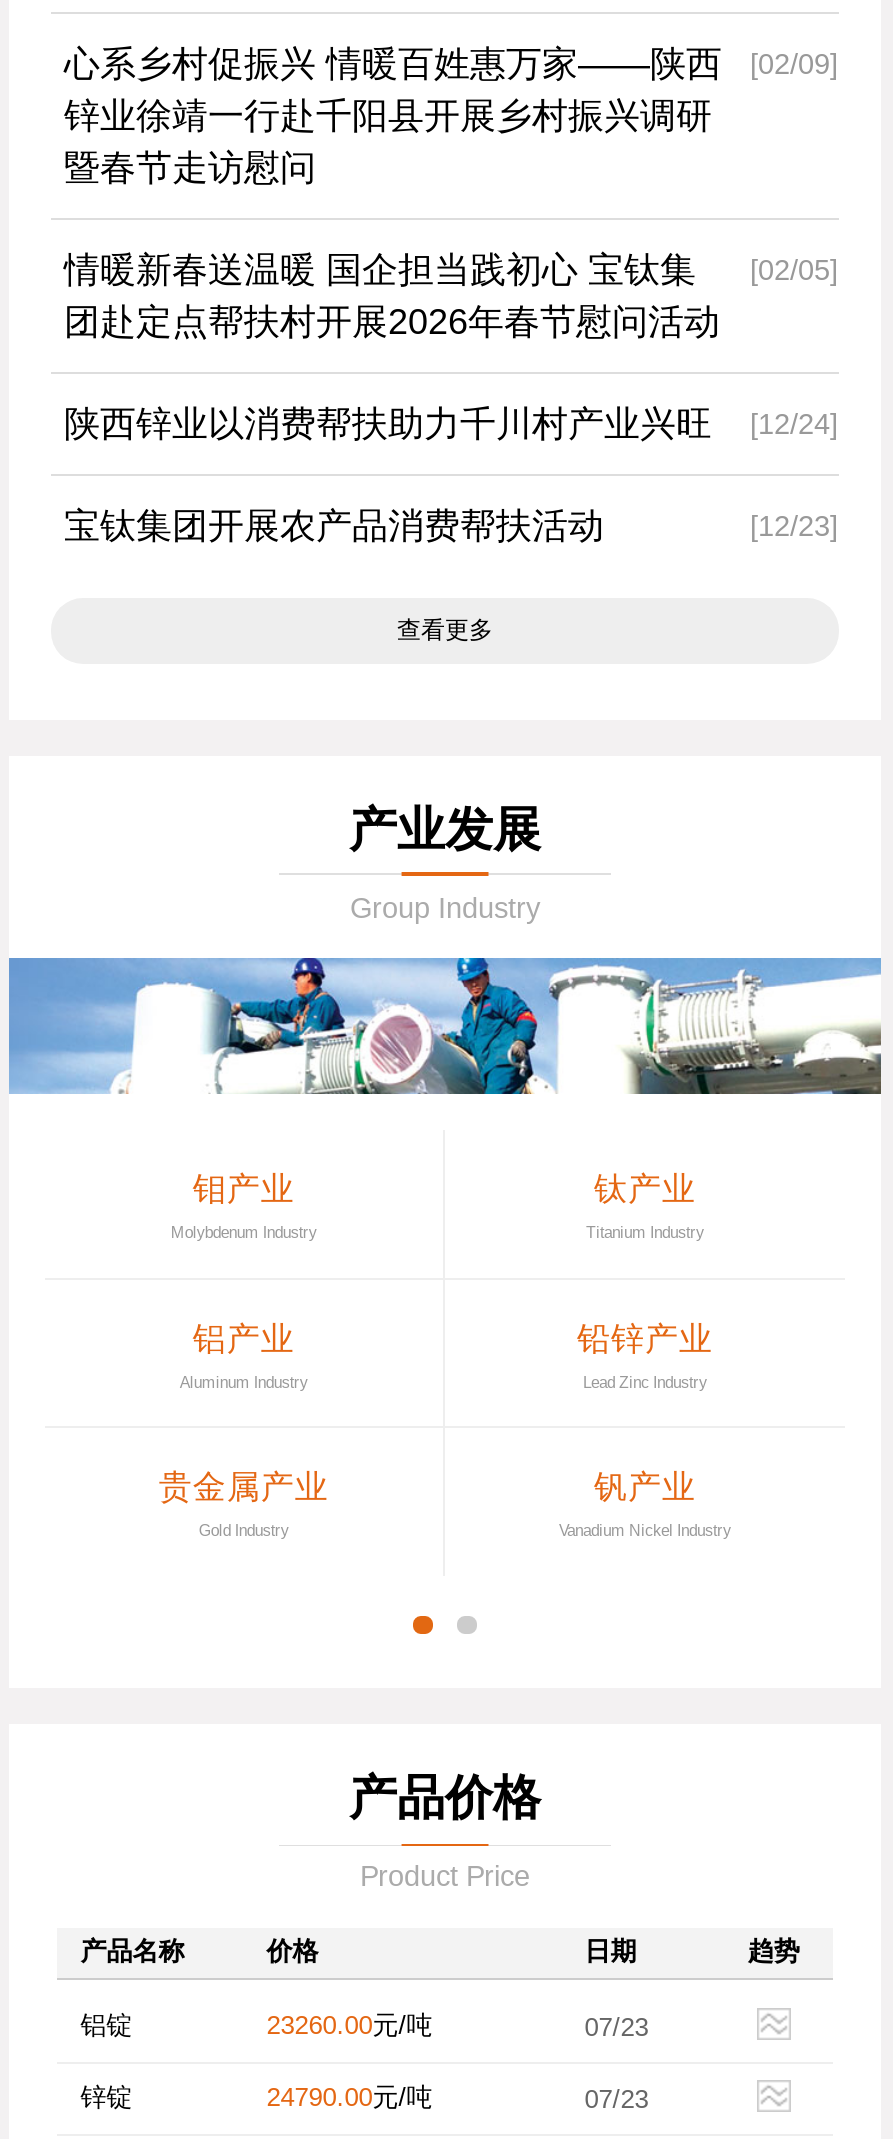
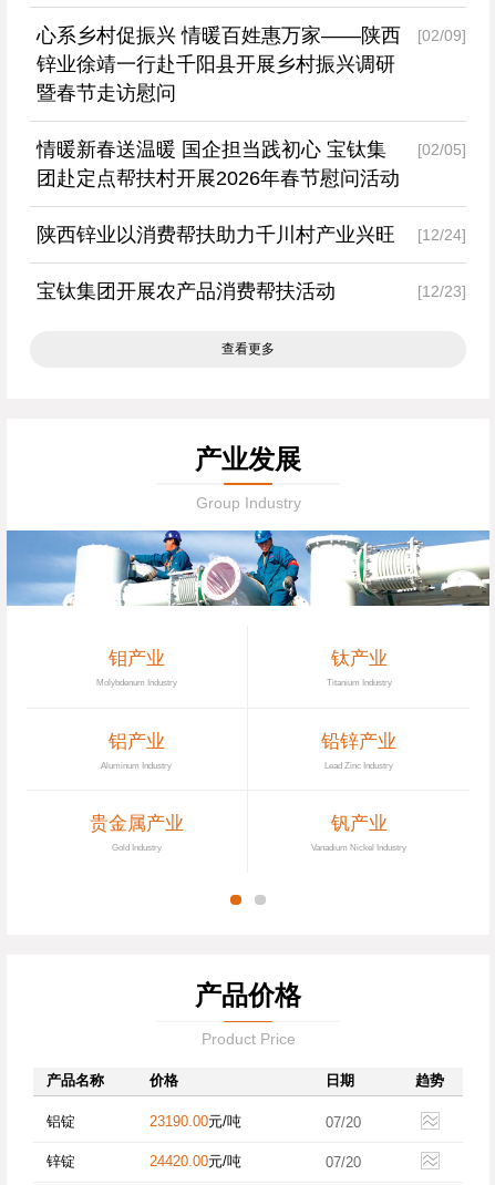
- 23260.00元/吨
+ 23190.00元/吨

- 07/23
+ 07/20

- 24790.00元/吨
+ 24420.00元/吨

- 07/23
+ 07/20
